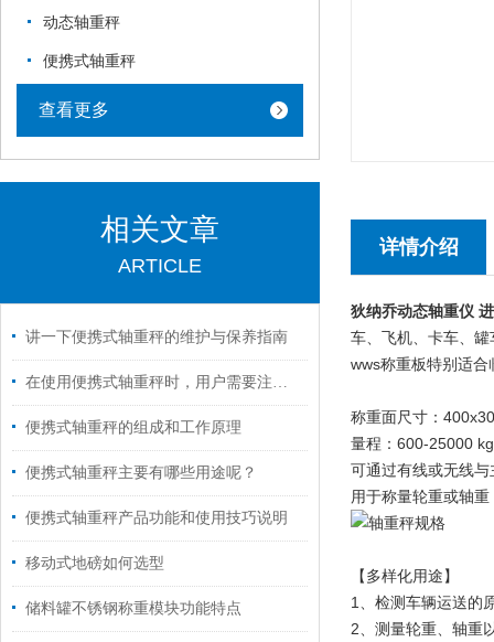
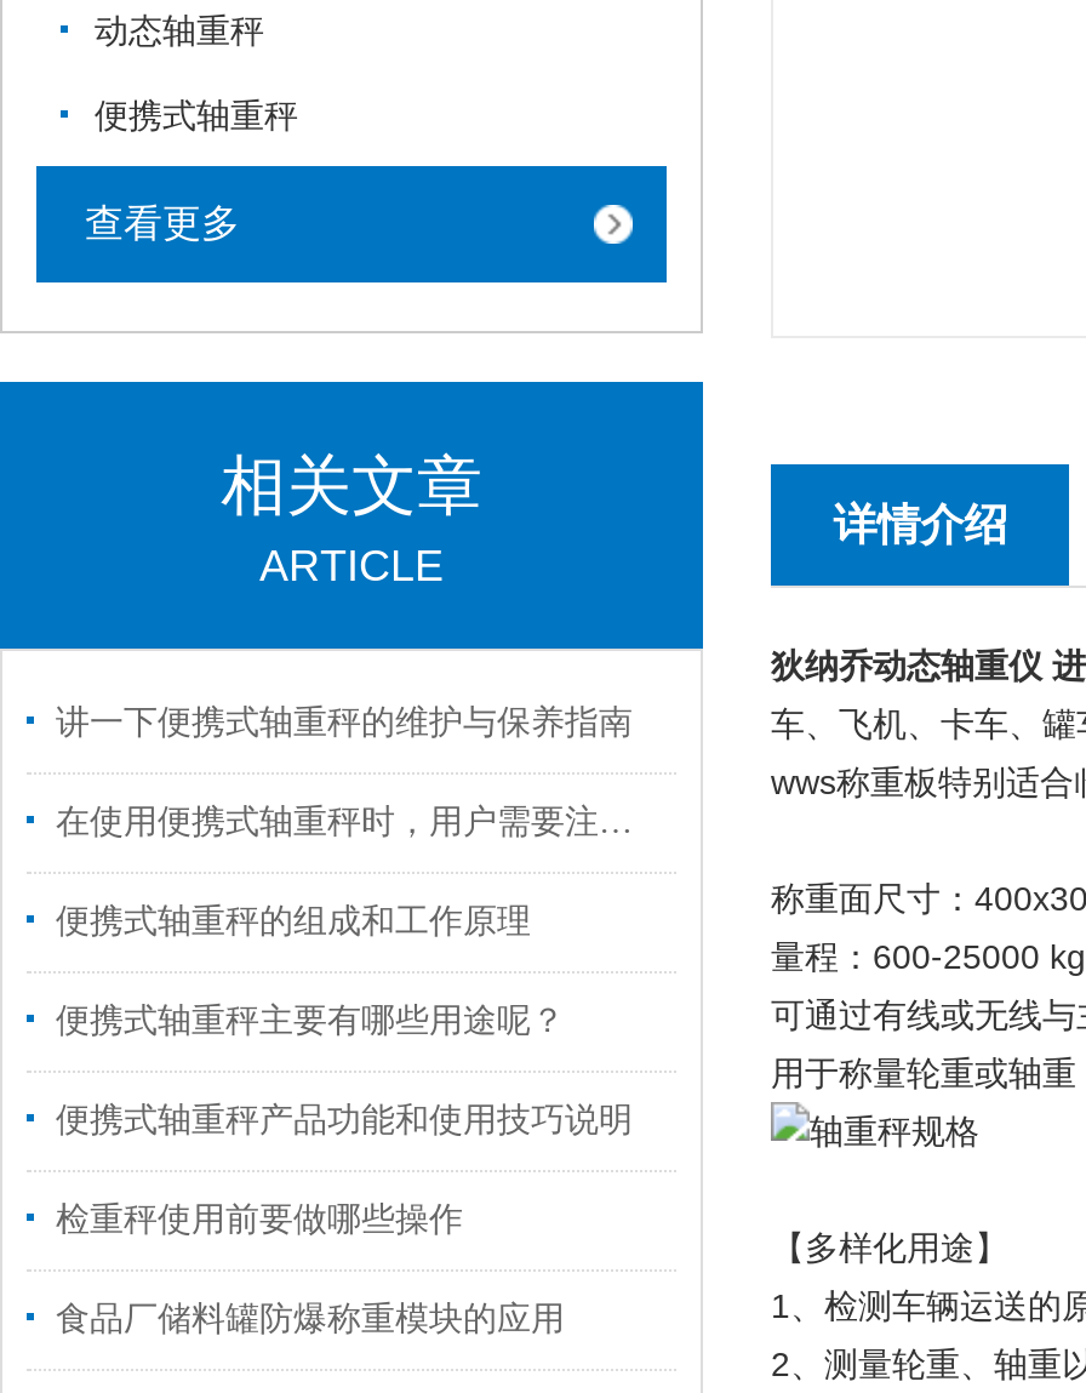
- 移动式地磅如何选型
+ 检重秤使用前要做哪些操作

- 储料罐不锈钢称重模块功能特点
+ 食品厂储料罐防爆称重模块的应用
